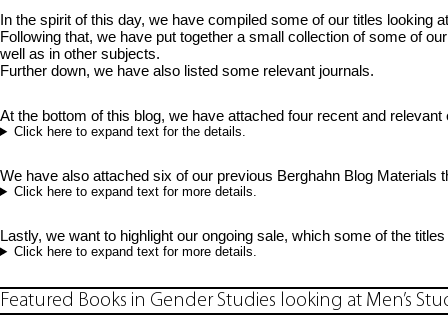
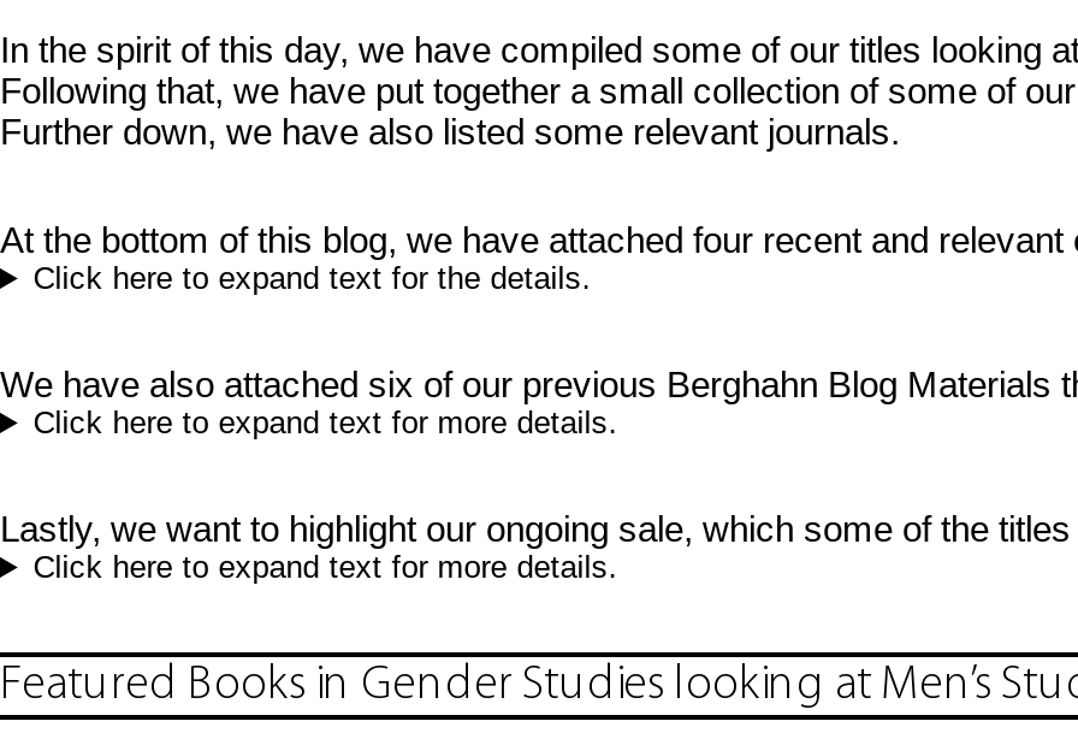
- well as in other subjects.
